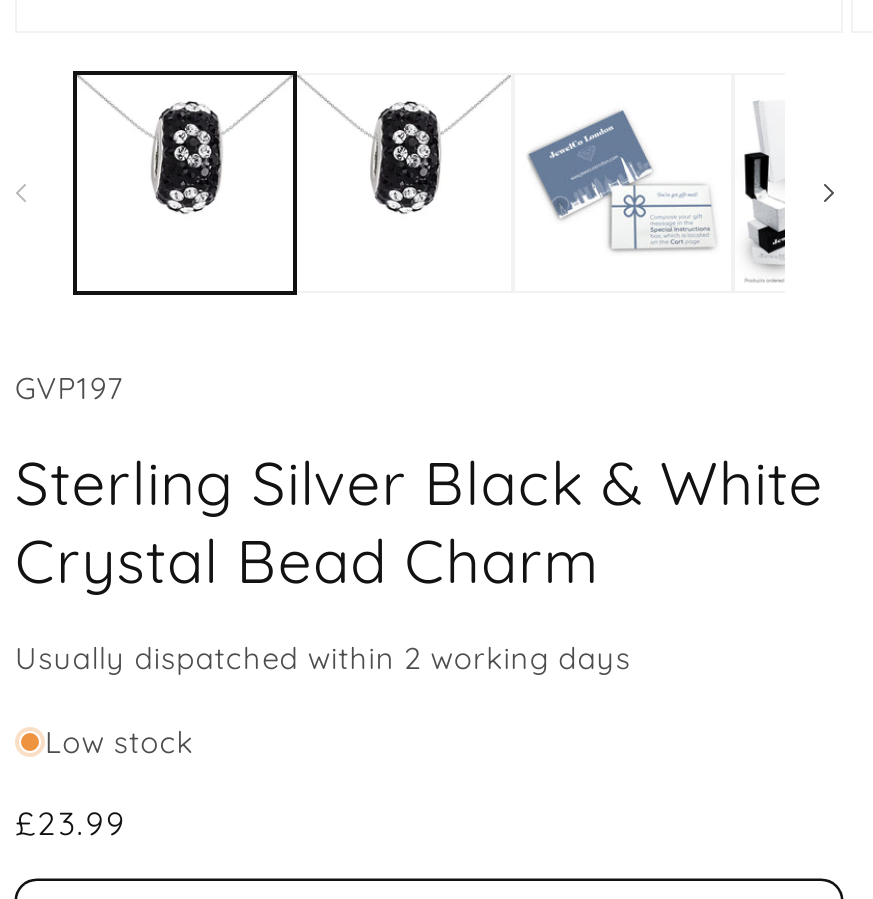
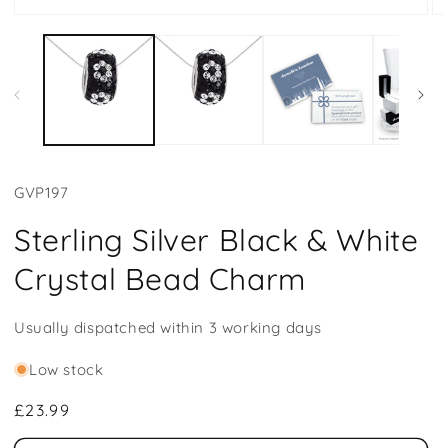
- Usually dispatched within 2 working days
+ Usually dispatched within 3 working days
